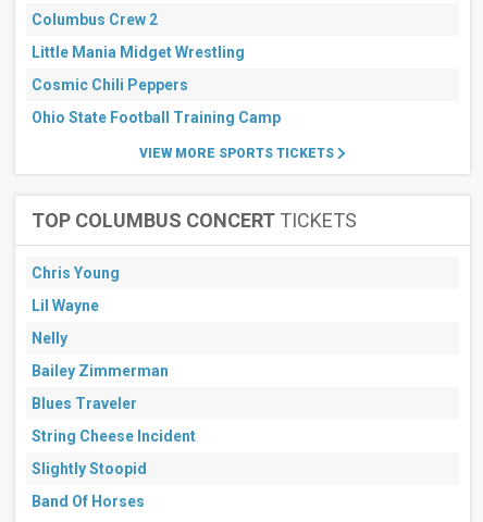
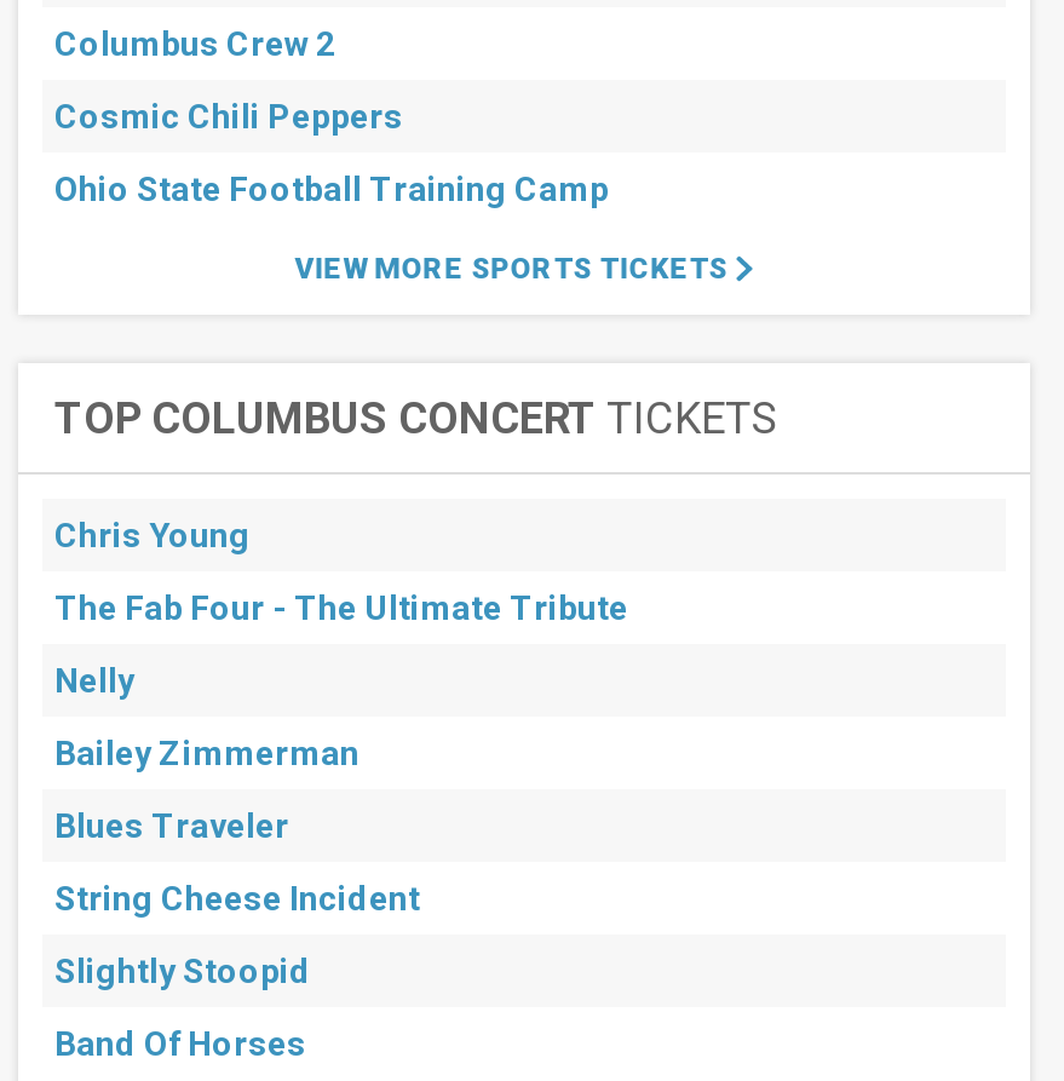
- Little Mania Midget Wrestling

- Lil Wayne
+ The Fab Four - The Ultimate Tribute
